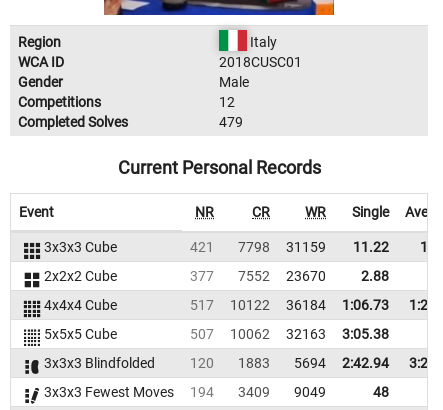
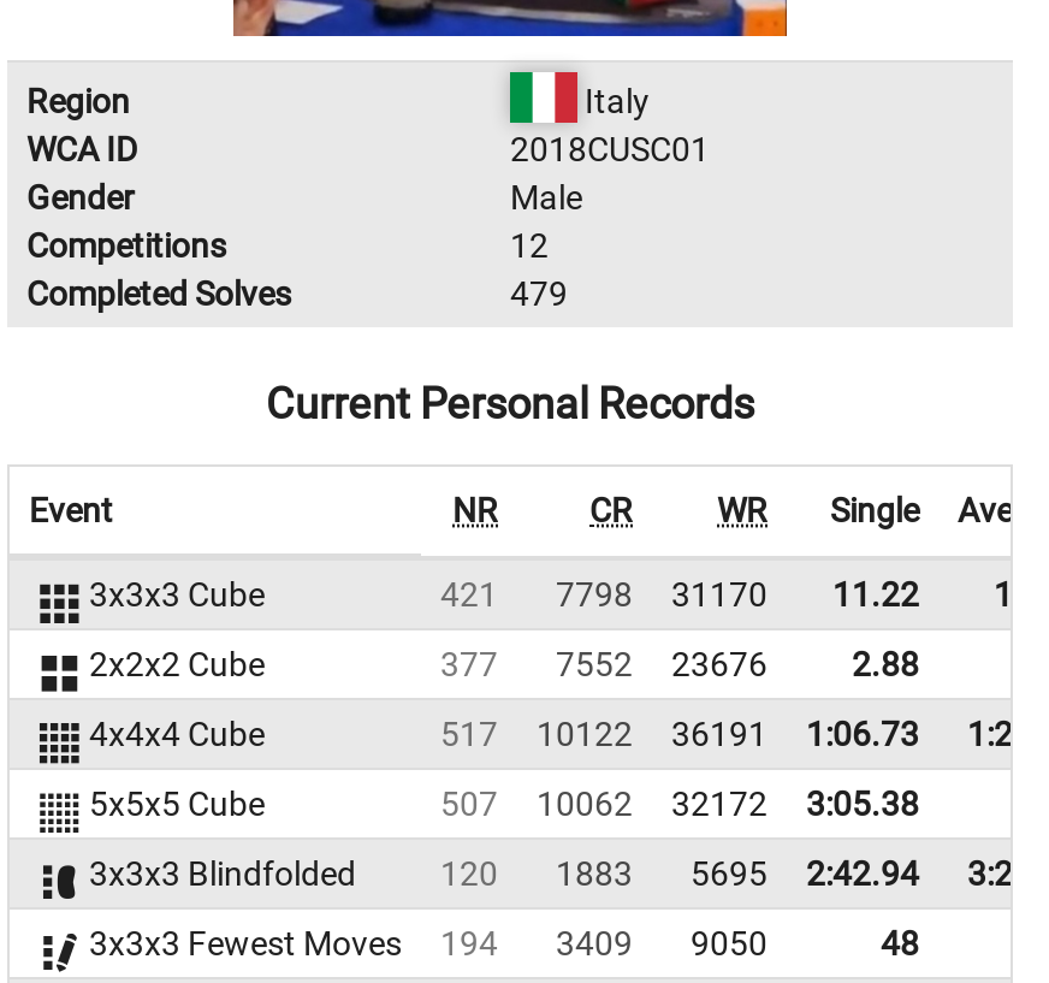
- 31159
+ 31170

- 377 7552 23670
+ 377 7552 23676

- 36184
+ 36191

- 507 10062 32163 3:05.38
+ 507 10062 32172 3:05.38

- 5694
+ 5695

- 3x3x3 Fewest Moves 194 3409 9049
+ 3x3x3 Fewest Moves 194 3409 9050
